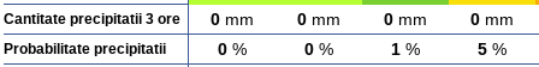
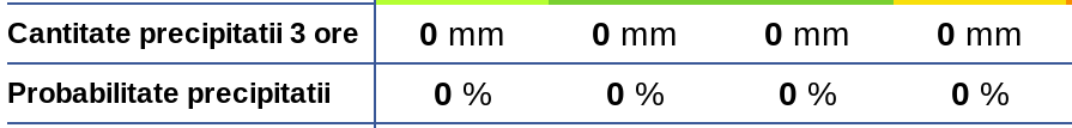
- 1%
+ 0%

- 5%
+ 0%
